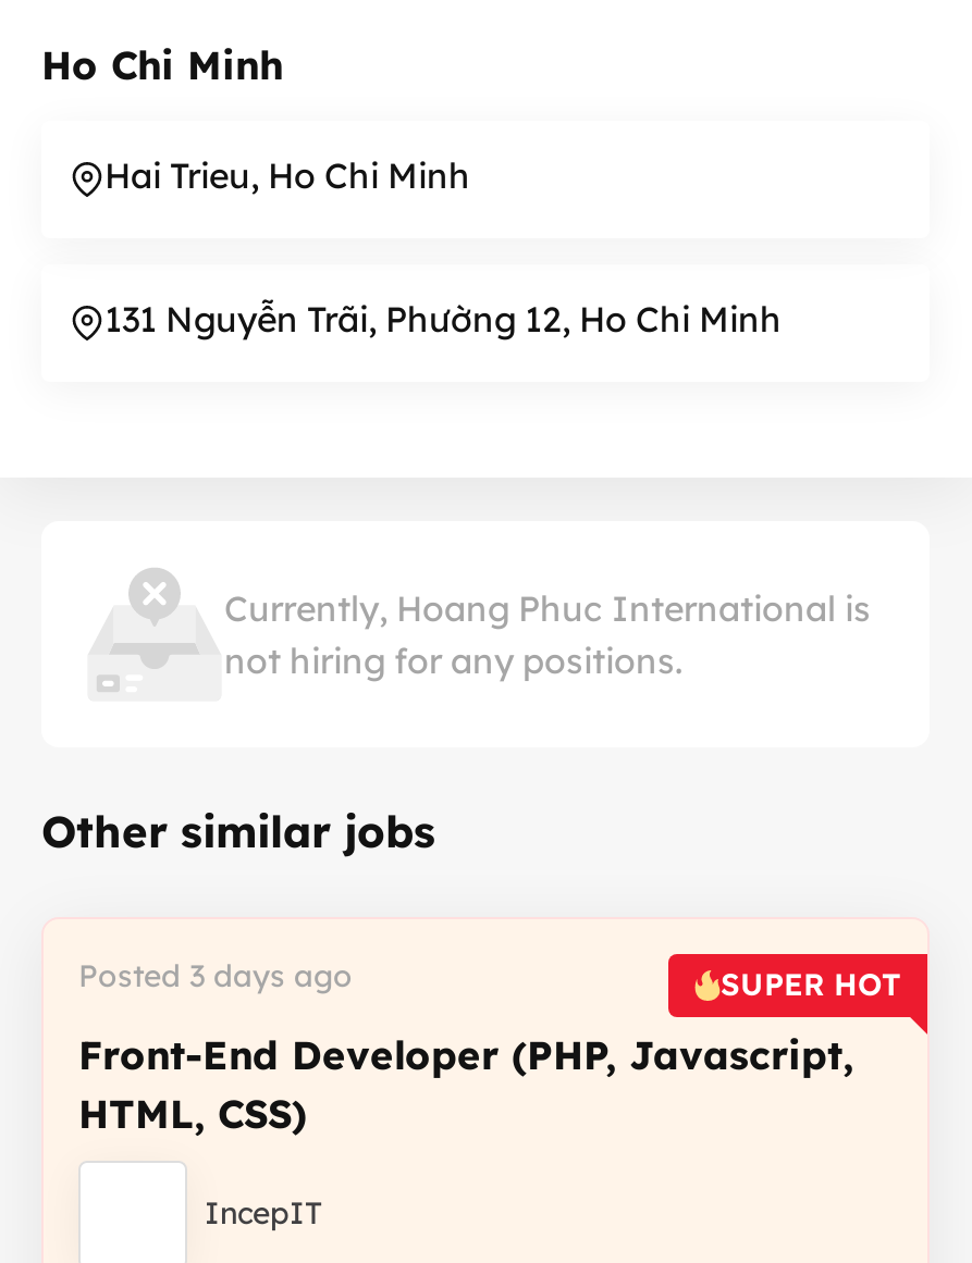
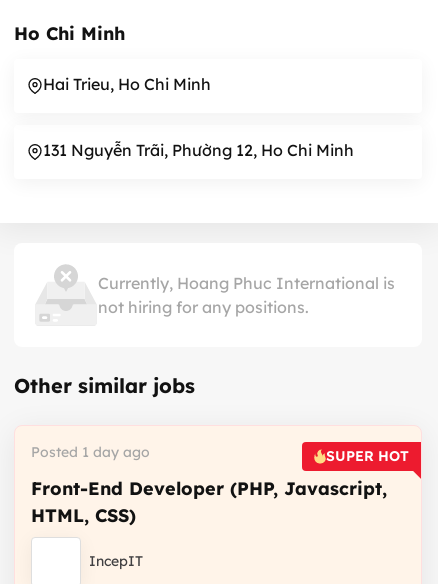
- Posted 3 days ago
+ Posted 1 day ago
